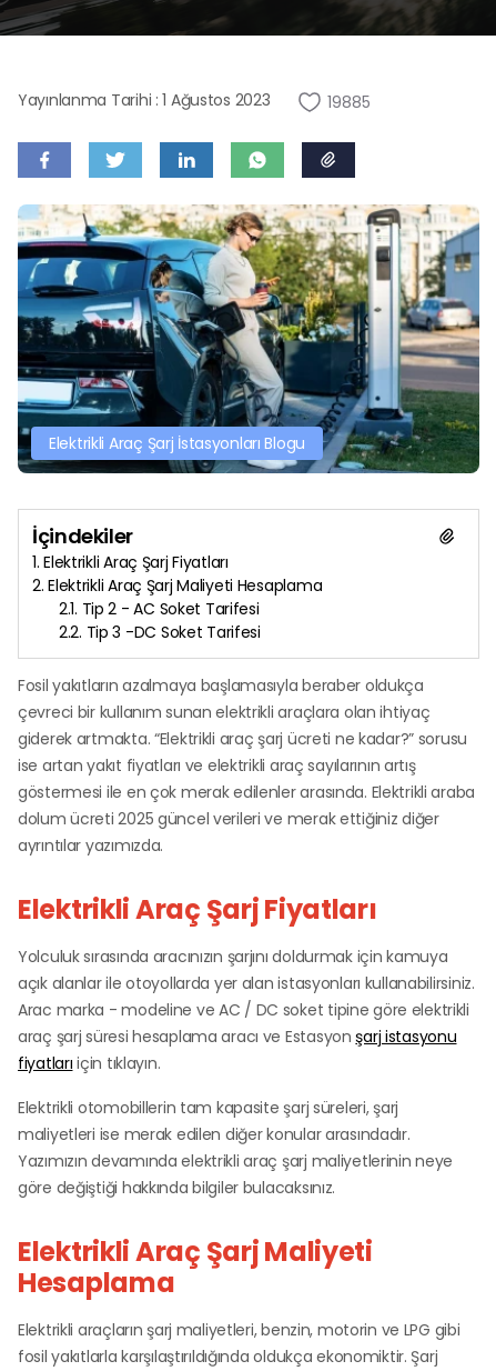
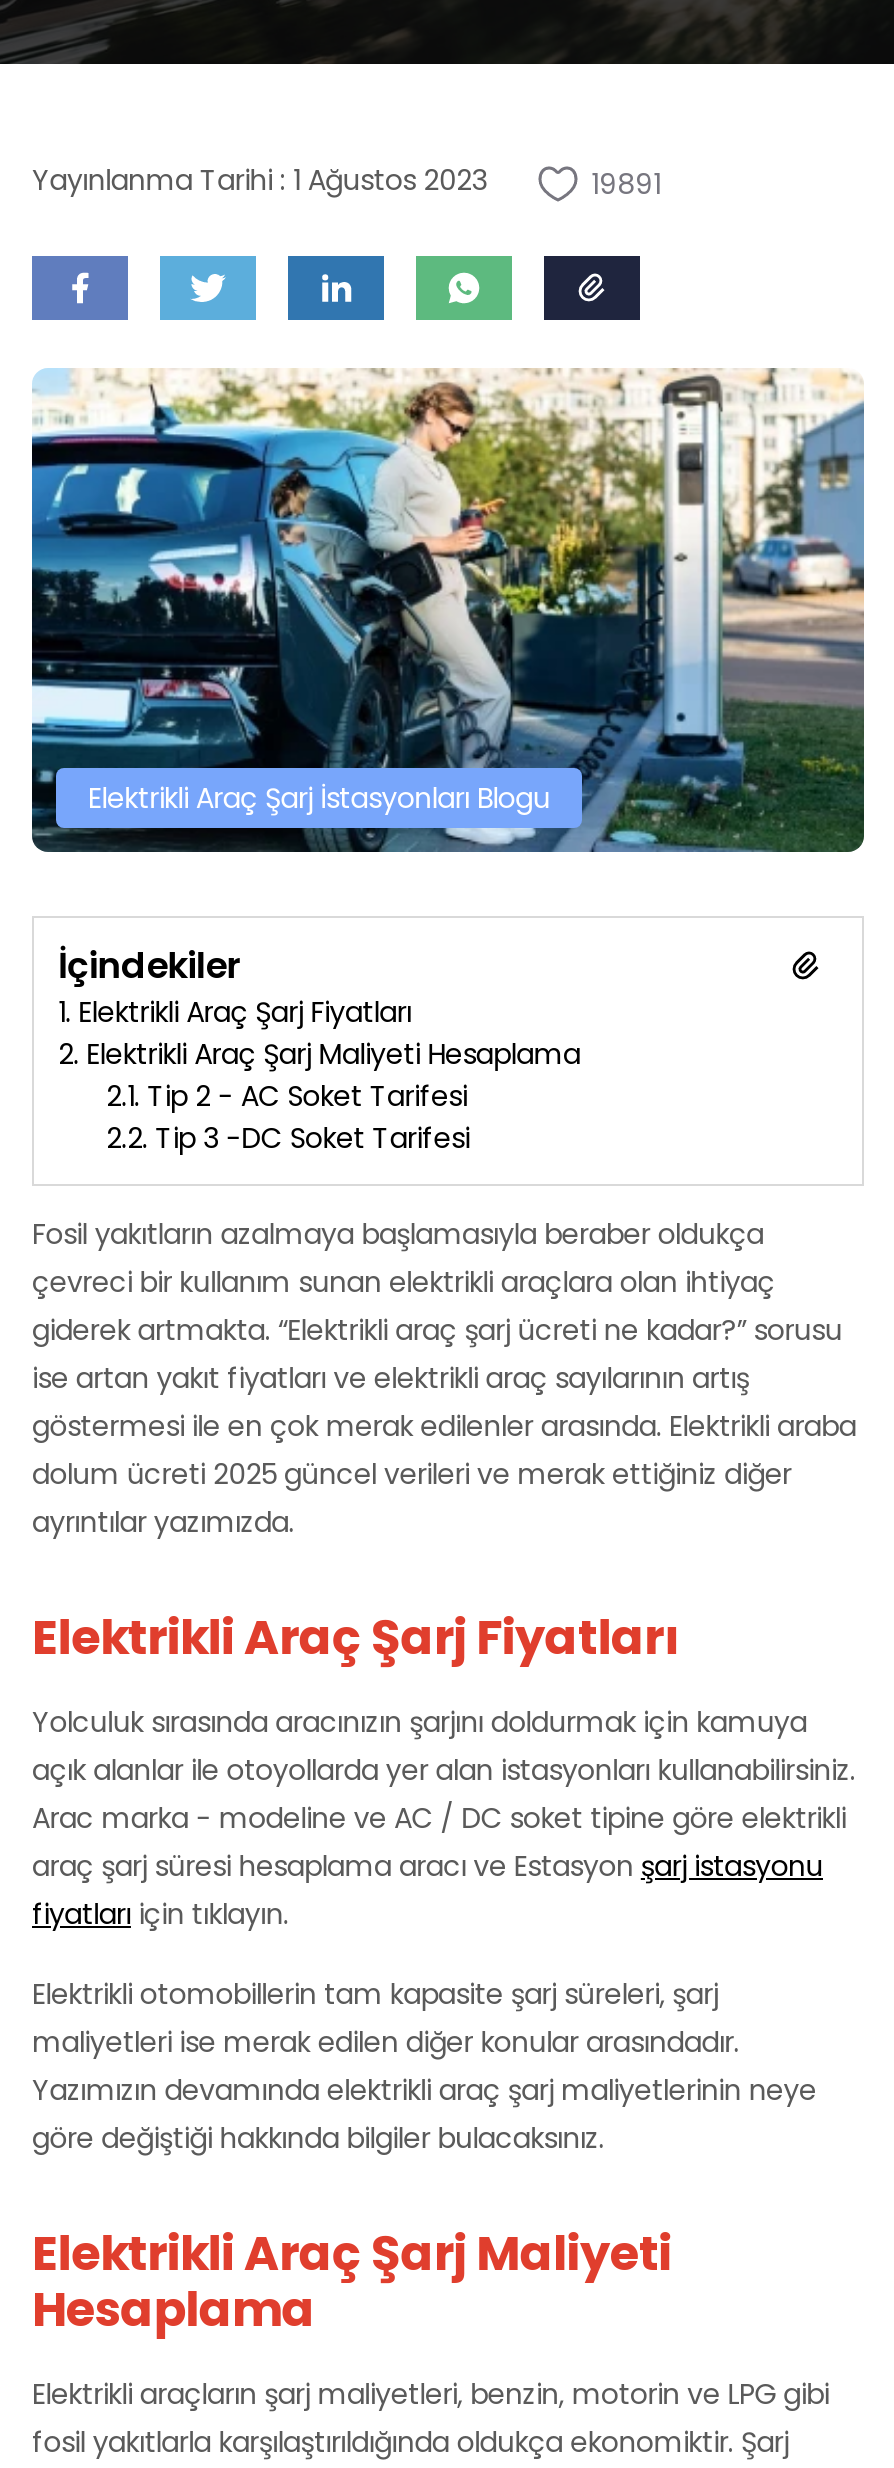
- 19885
+ 19891
